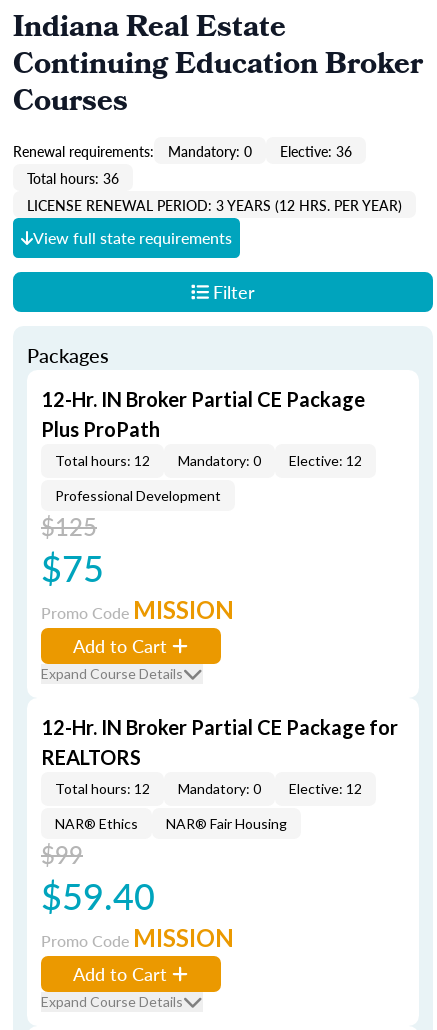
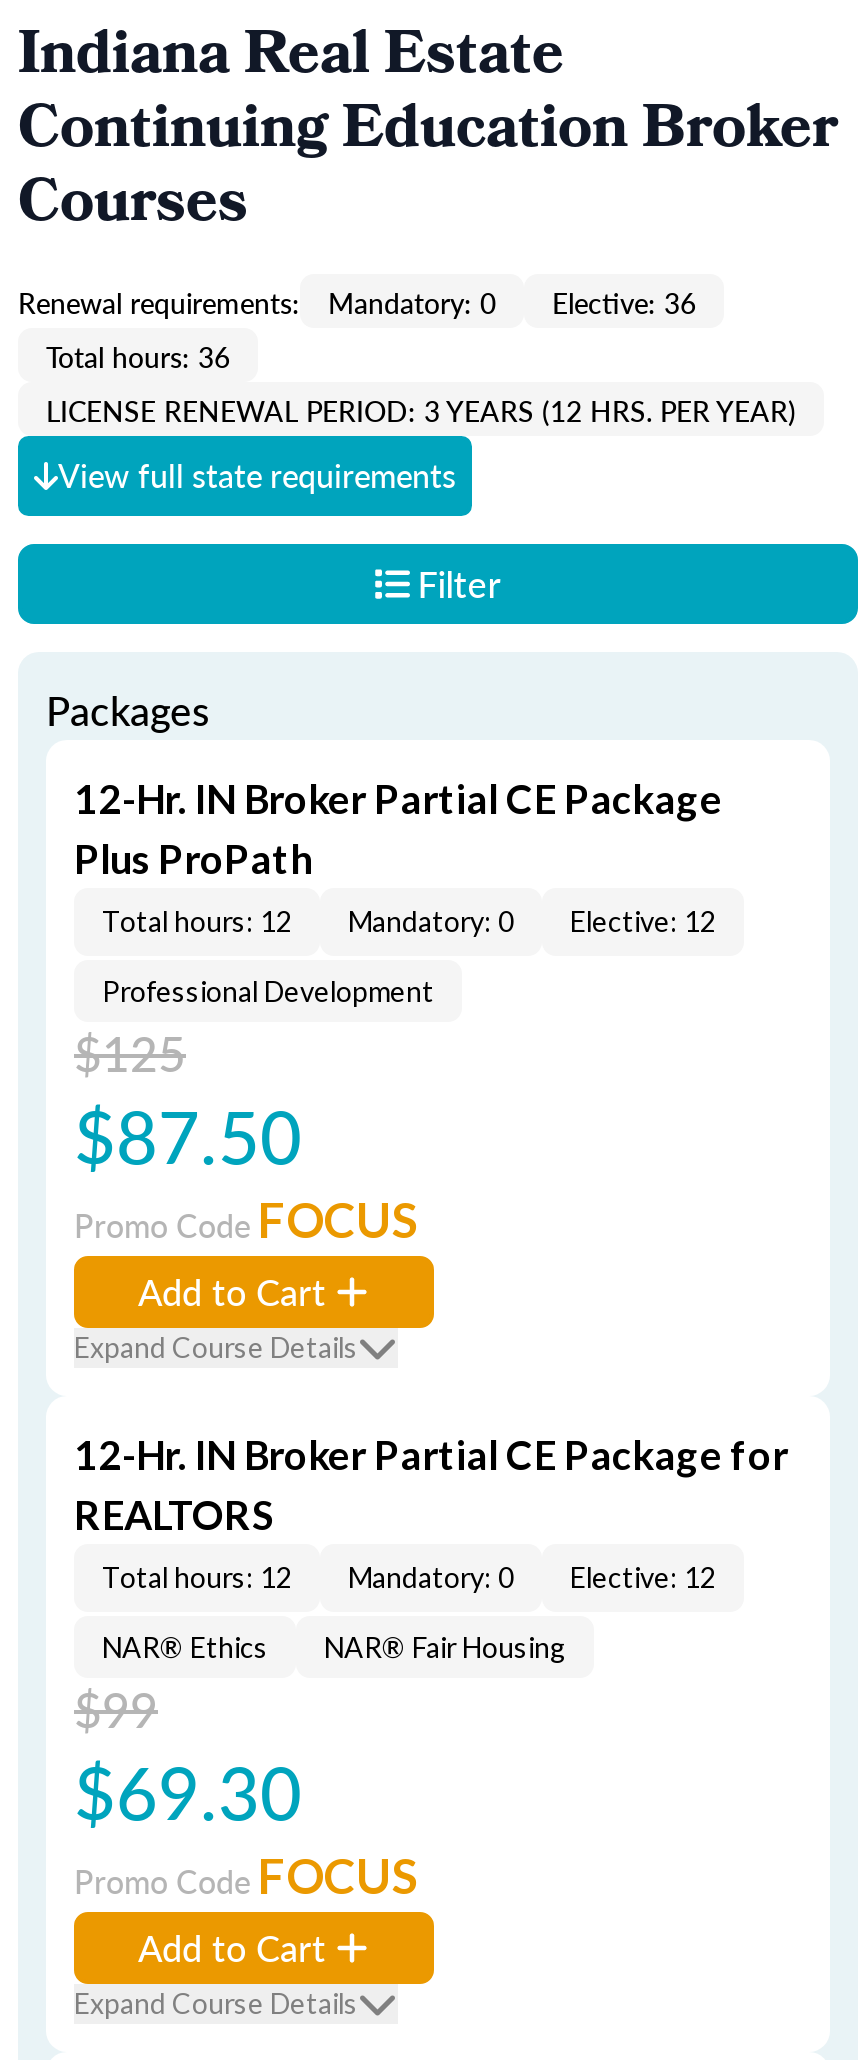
- $75
+ $87.50

- Promo Code MISSION
+ Promo Code FOCUS

- $59.40
+ $69.30

- Promo Code MISSION
+ Promo Code FOCUS
